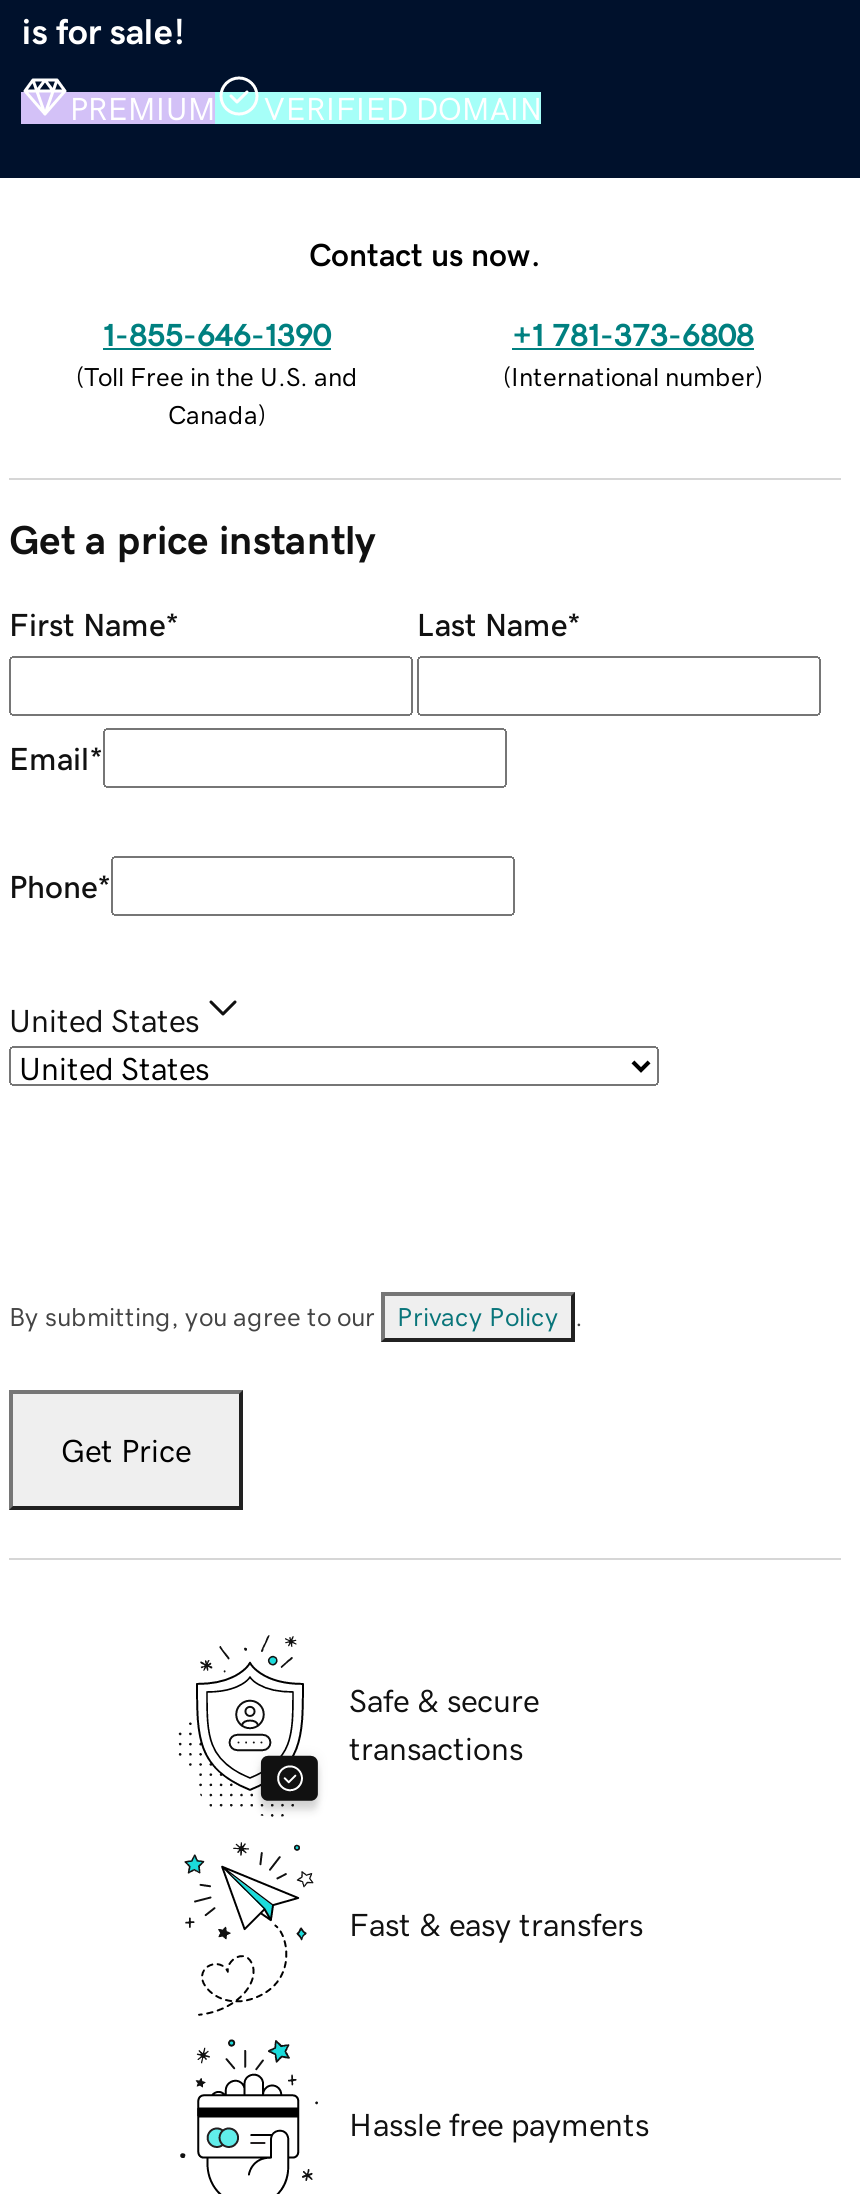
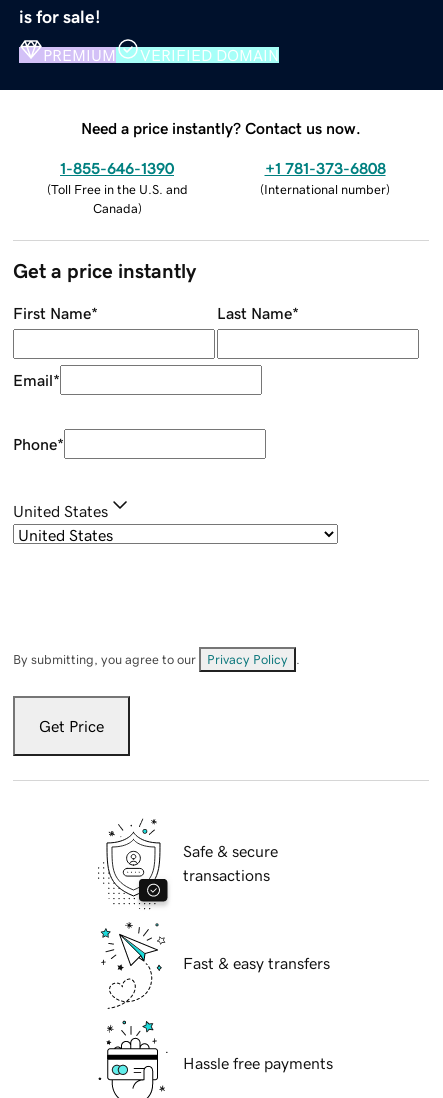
- Contact us now.
+ Need a price instantly? Contact us now.
